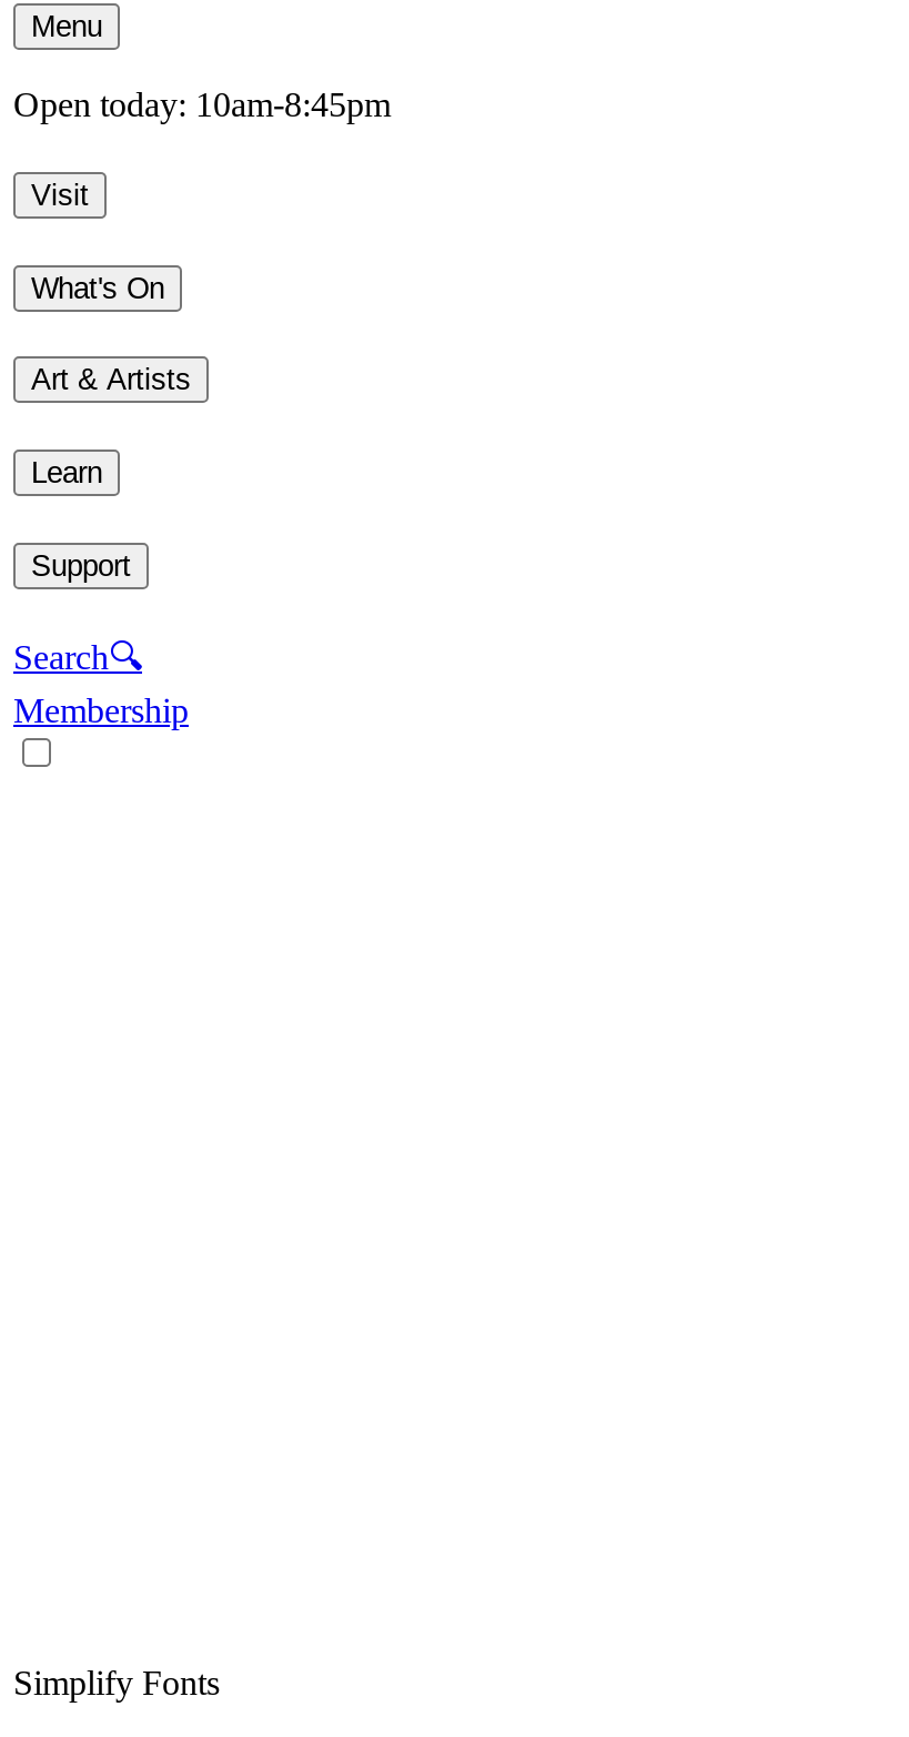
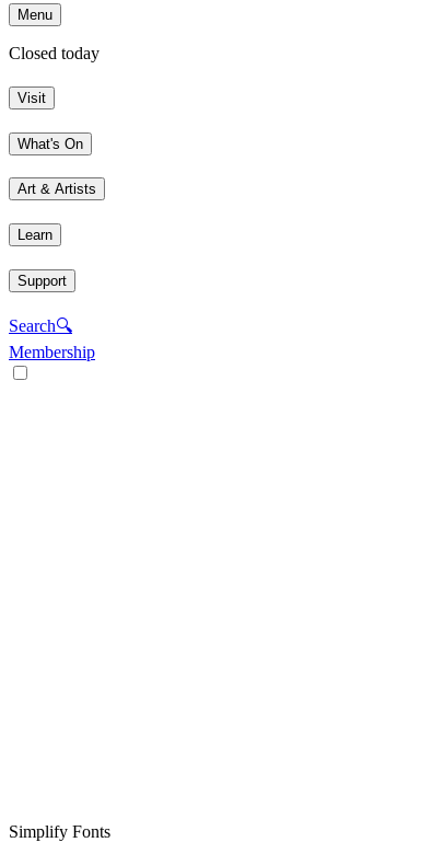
- Open today: 10am-8:45pm
+ Closed today
